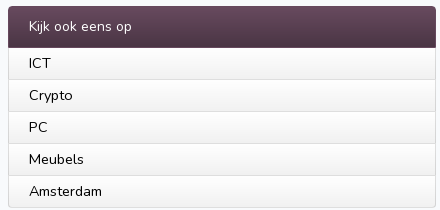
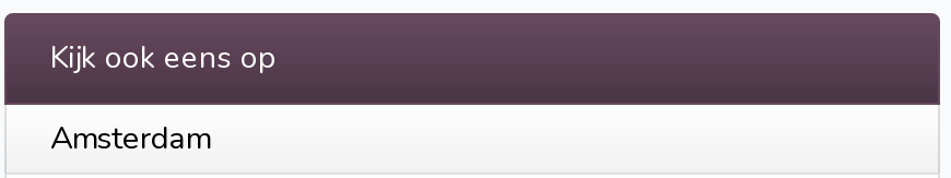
- ICT
- Crypto
- PC
- Meubels
